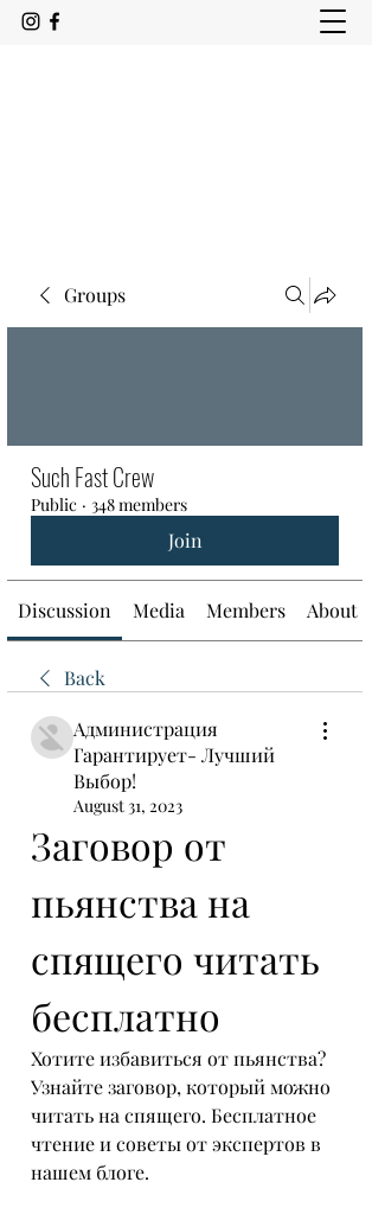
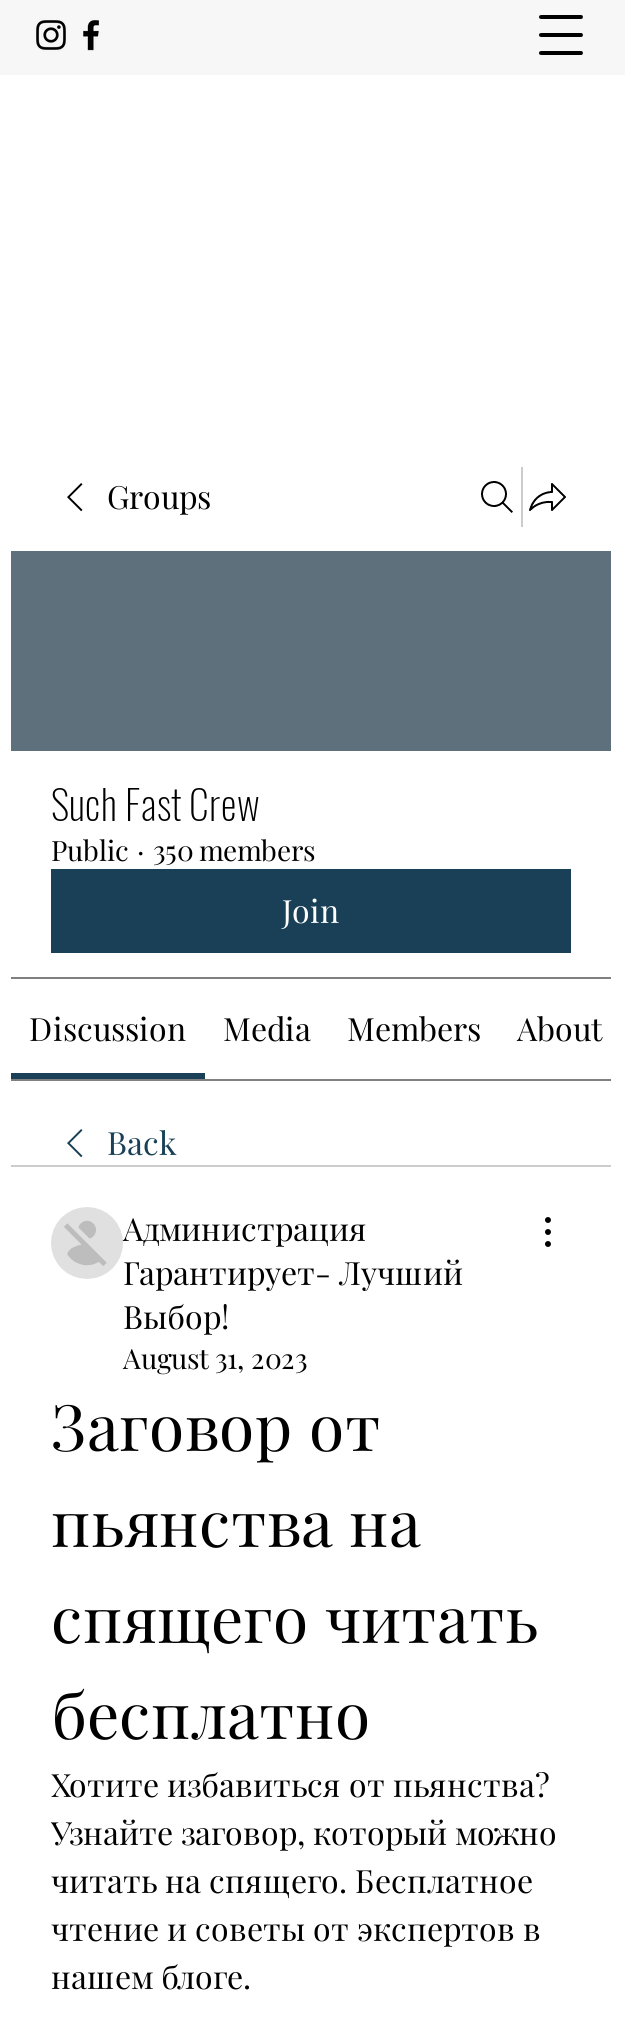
- Public · 348 members
+ Public · 350 members
